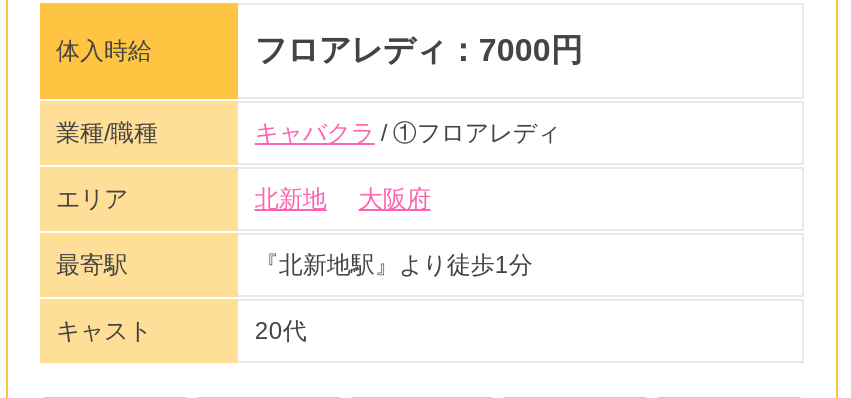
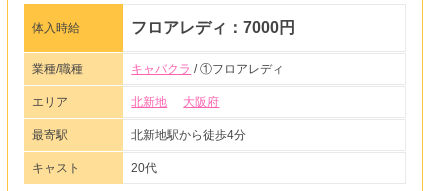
- 『北新地駅』より徒歩1分
+ 北新地駅から徒歩4分
